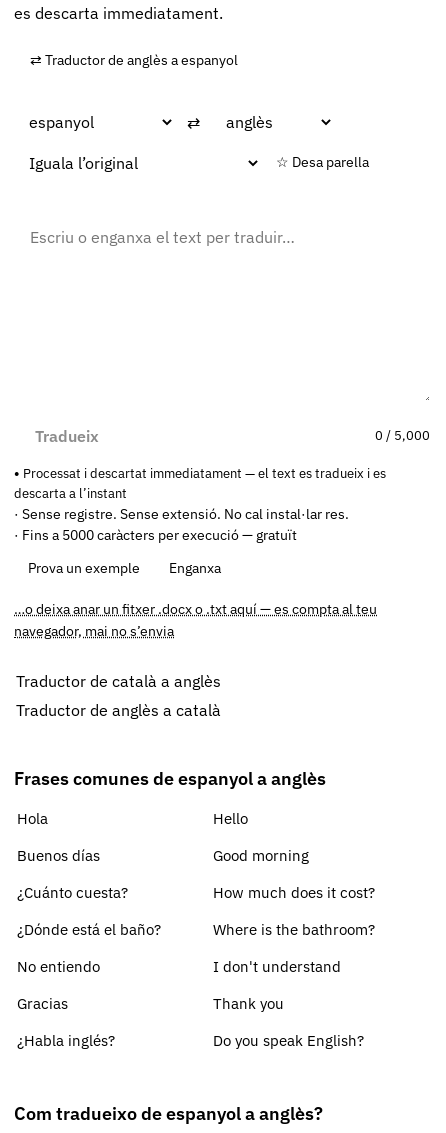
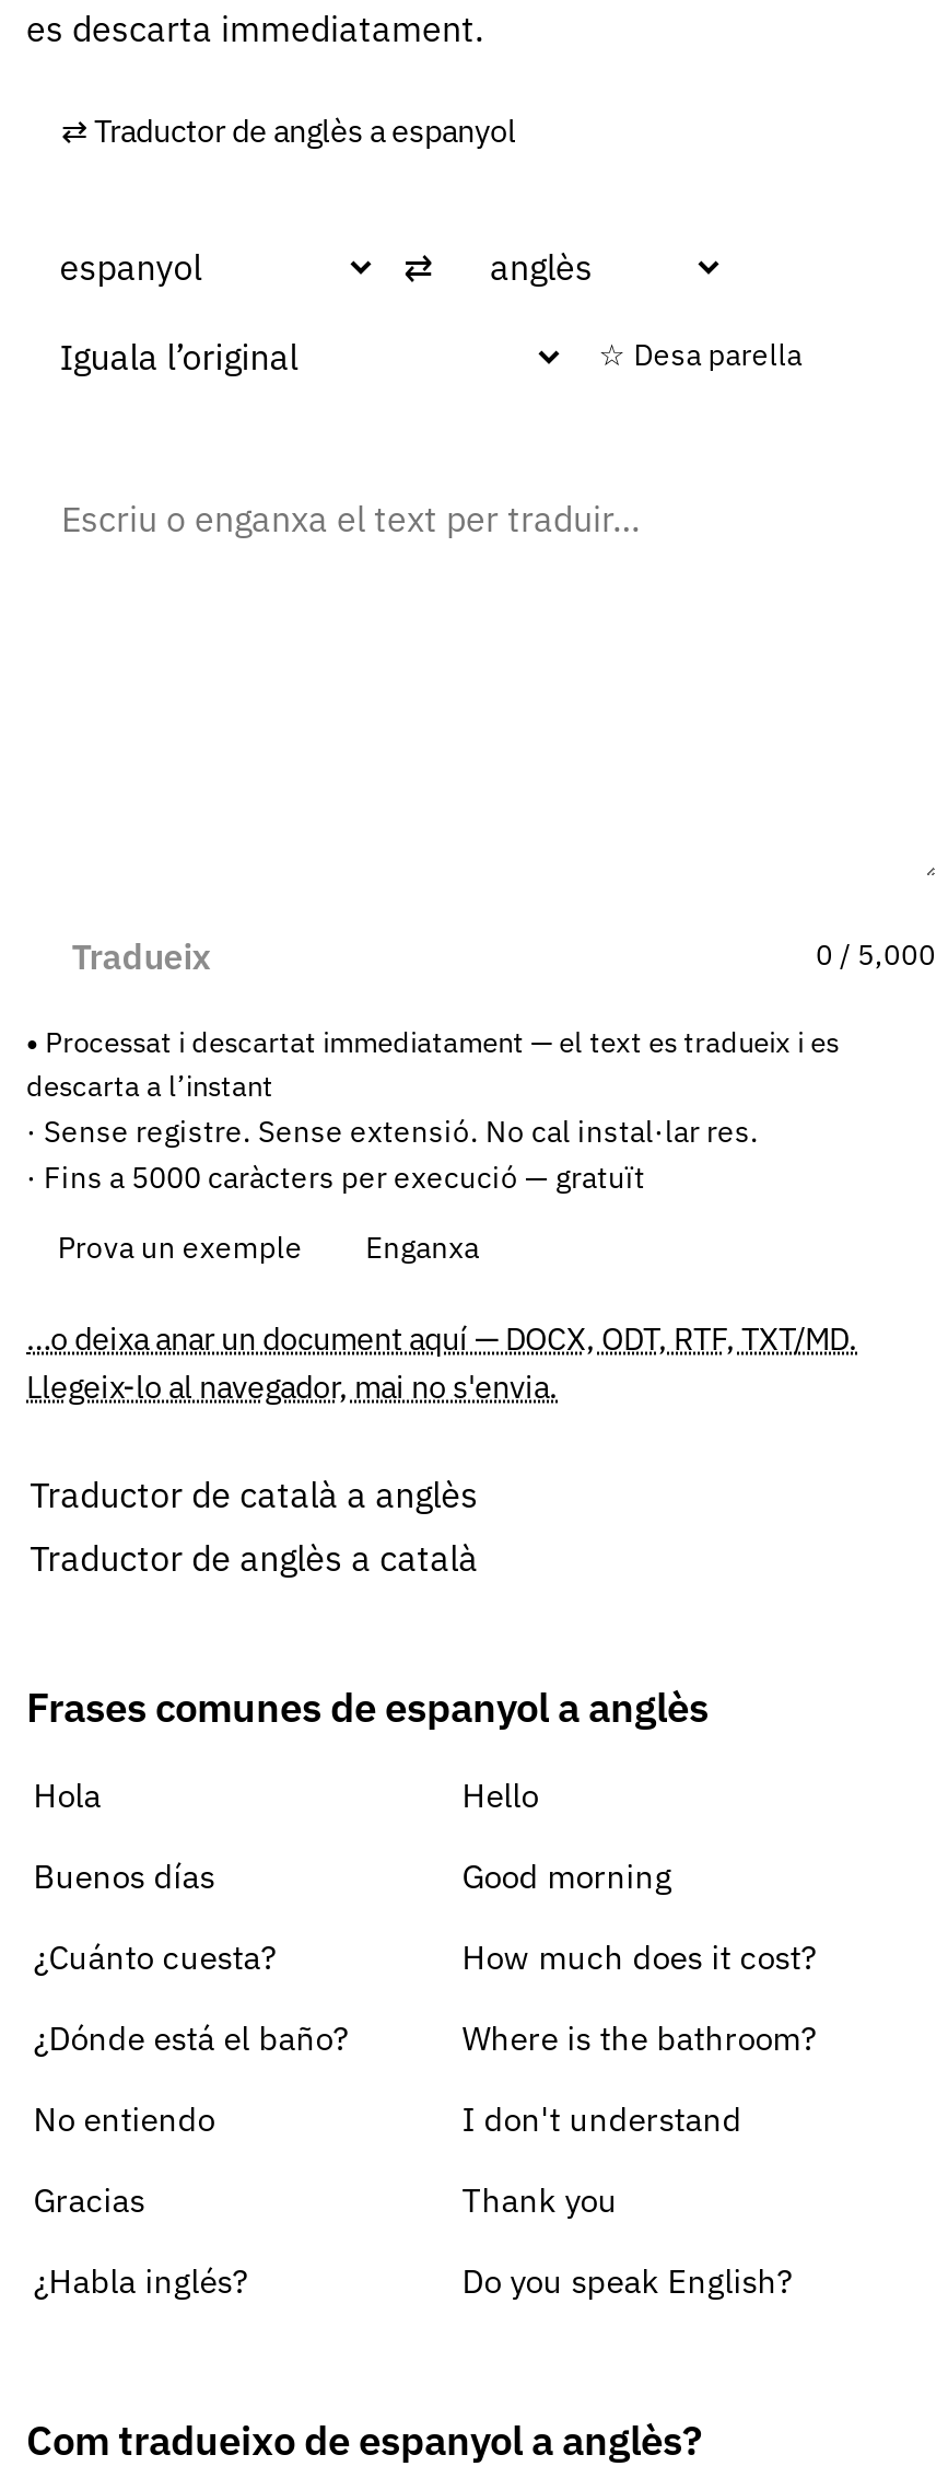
- …o deixa anar un fitxer .docx o .txt aquí — es compta al teu
- navegador, mai no s’envia
+ …o deixa anar un document aquí — DOCX, ODT, RTF, TXT/MD.
+ Llegeix-lo al navegador, mai no s'envia.
